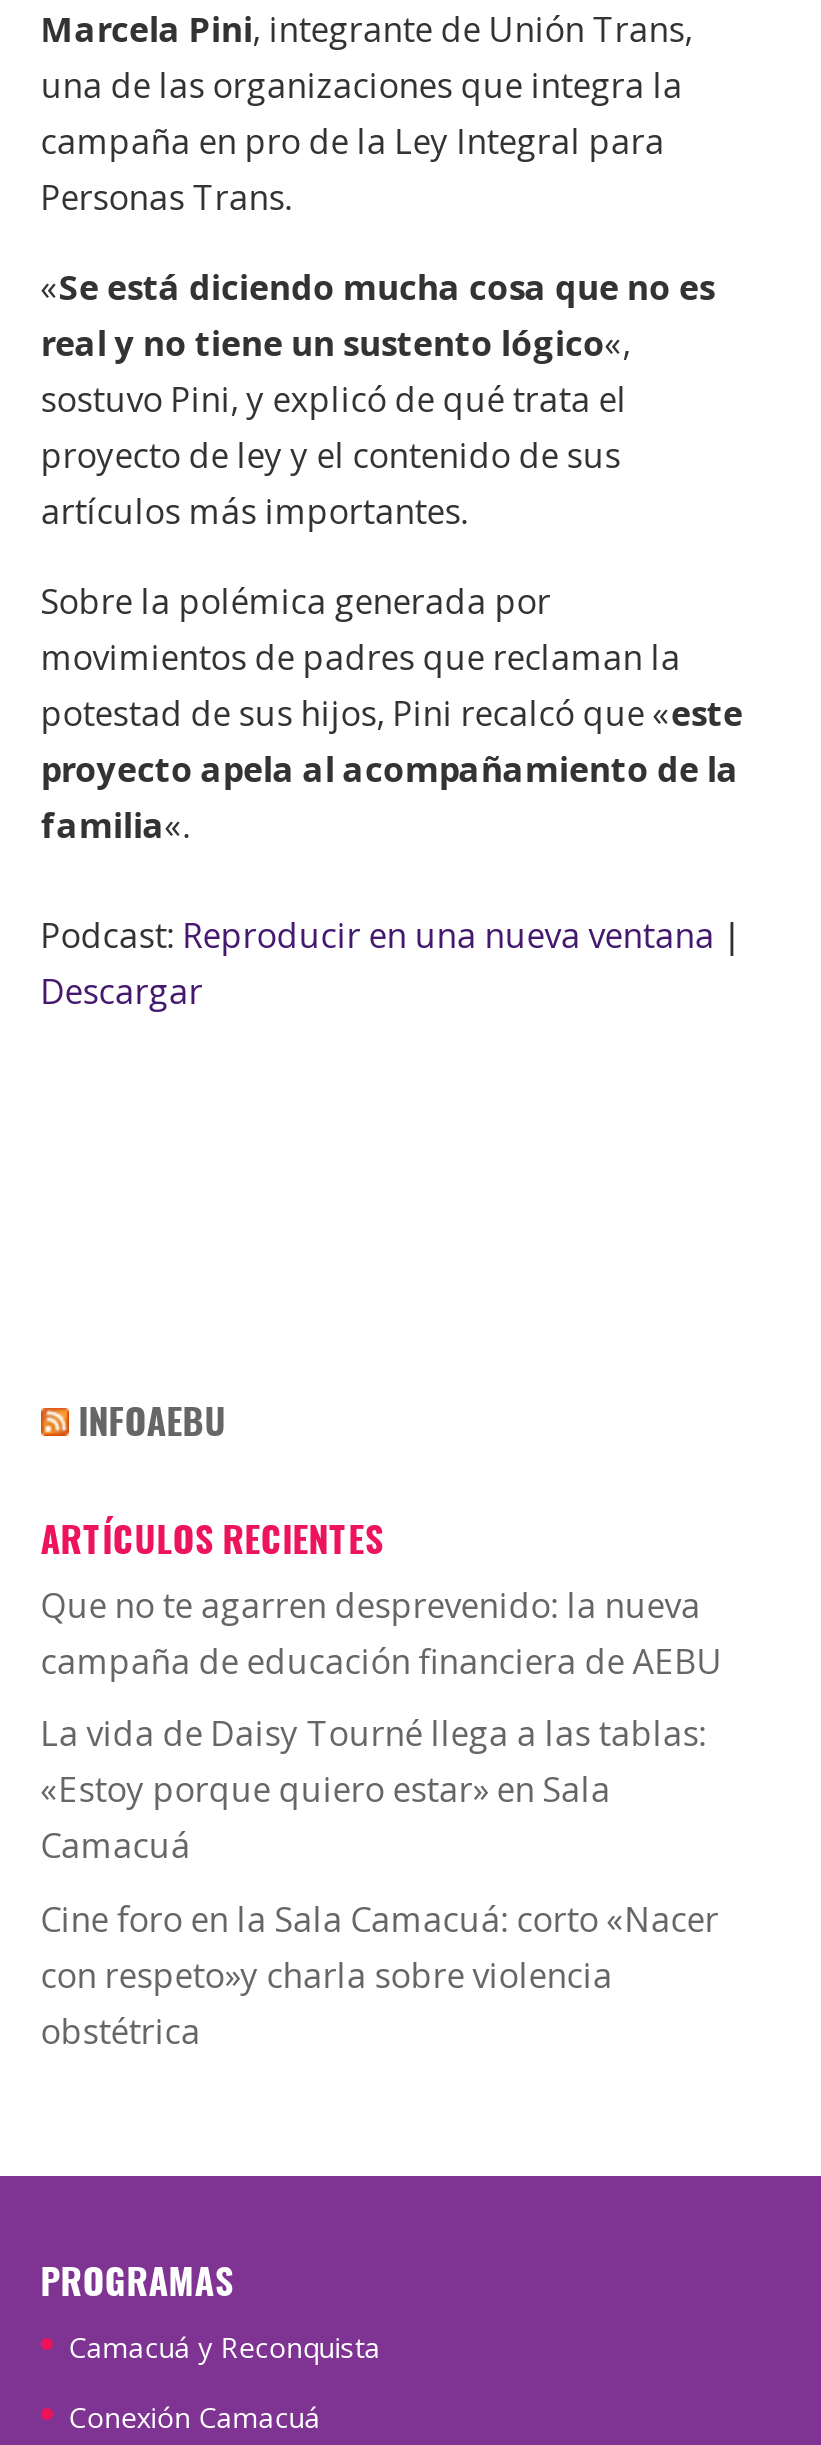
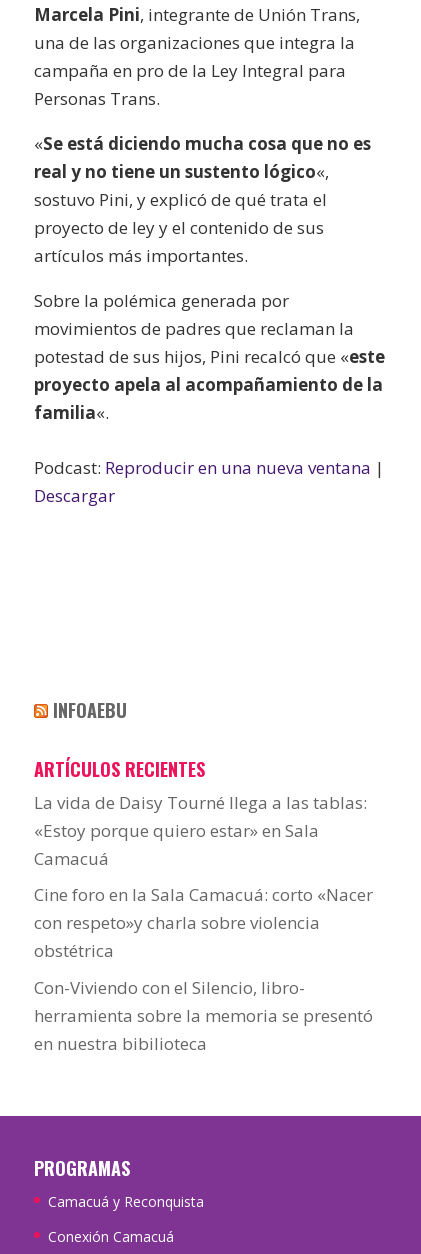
- Que no te agarren desprevenido: la nueva
- campaña de educación financiera de AEBU

moved up: La vida de Daisy Tourné llega a las tablas: | «Estoy porque quiero estar» en Sala | Camacuá | Cine foro en la Sala Camacuá: corto «Nacer | con respeto»y charla sobre violencia | obstétrica

+ Con-Viviendo con el Silencio, libro-
+ herramienta sobre la memoria se presentó
+ en nuestra bibilioteca
